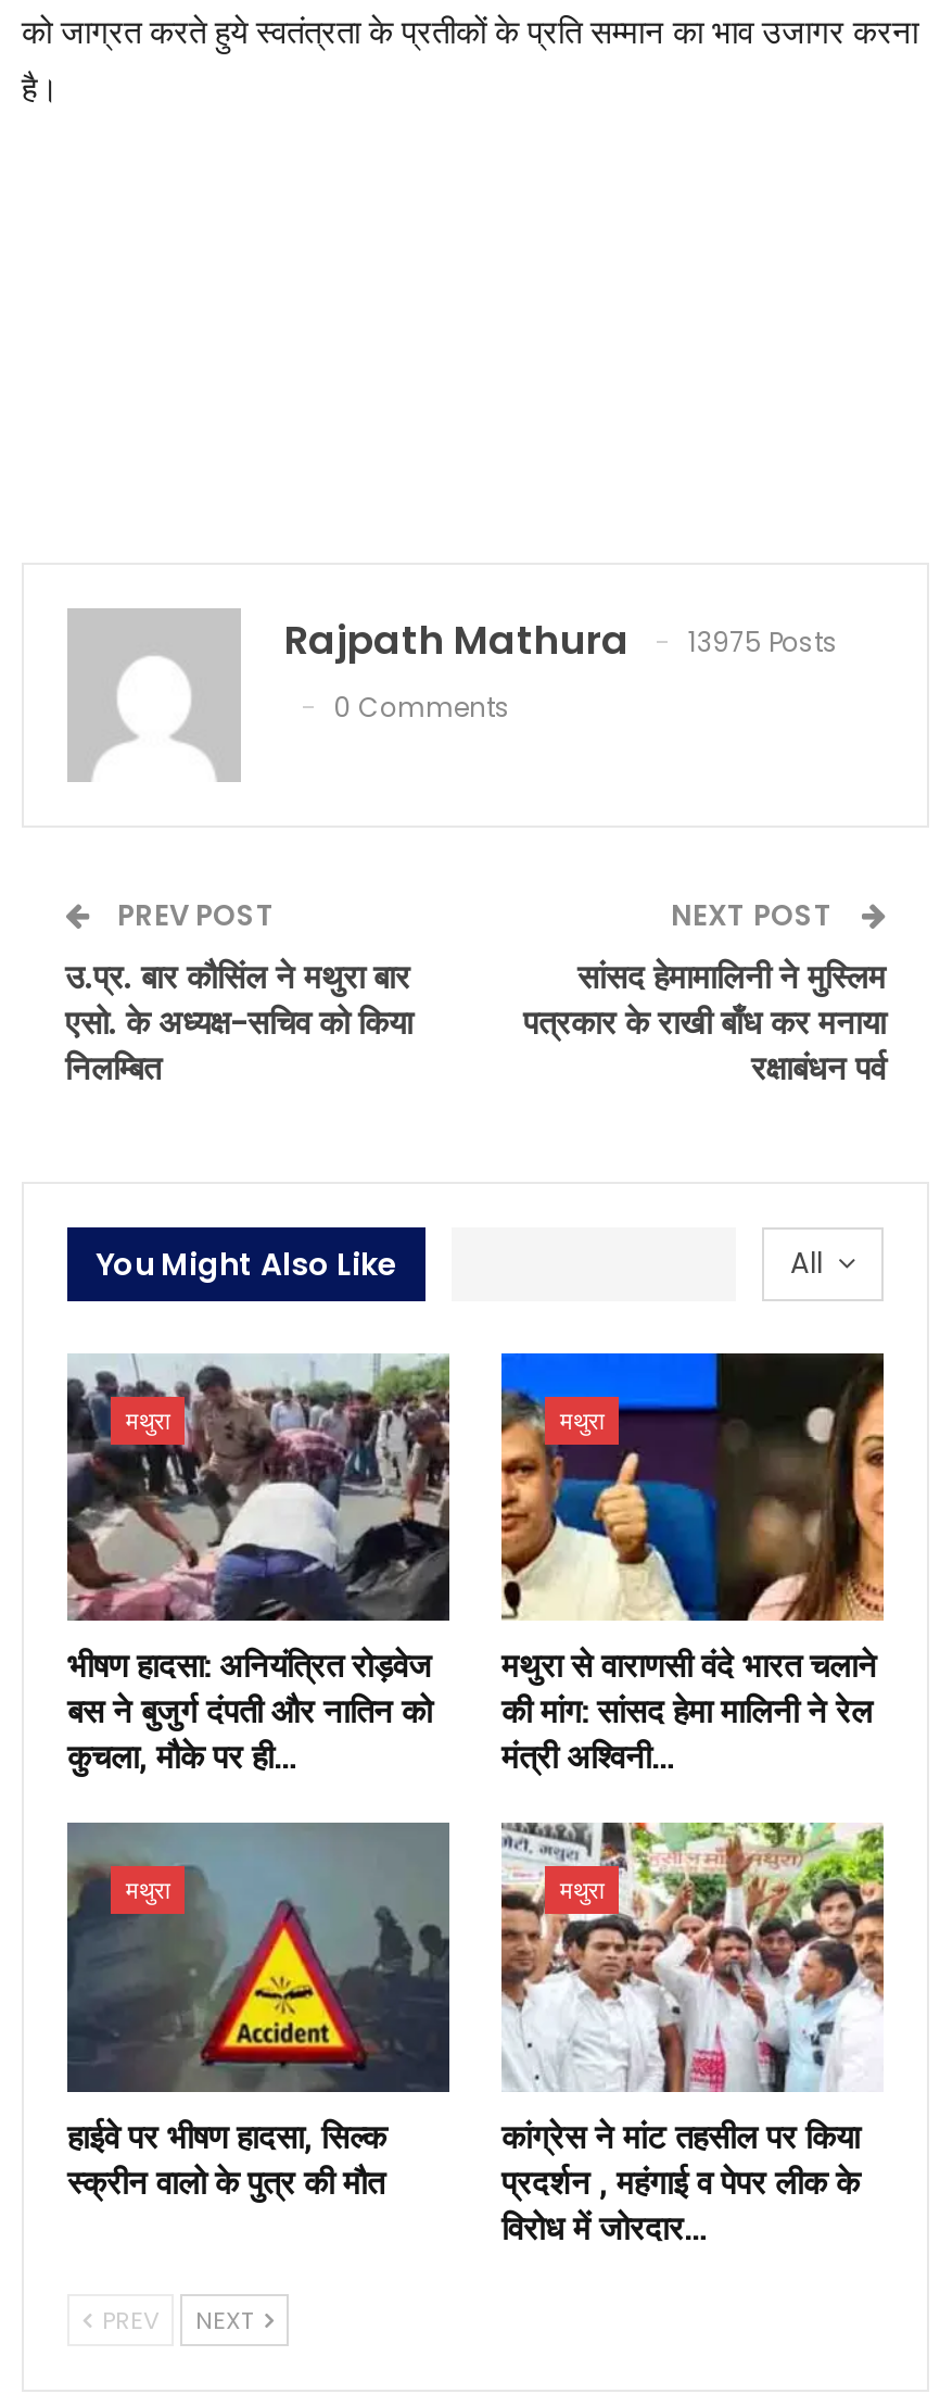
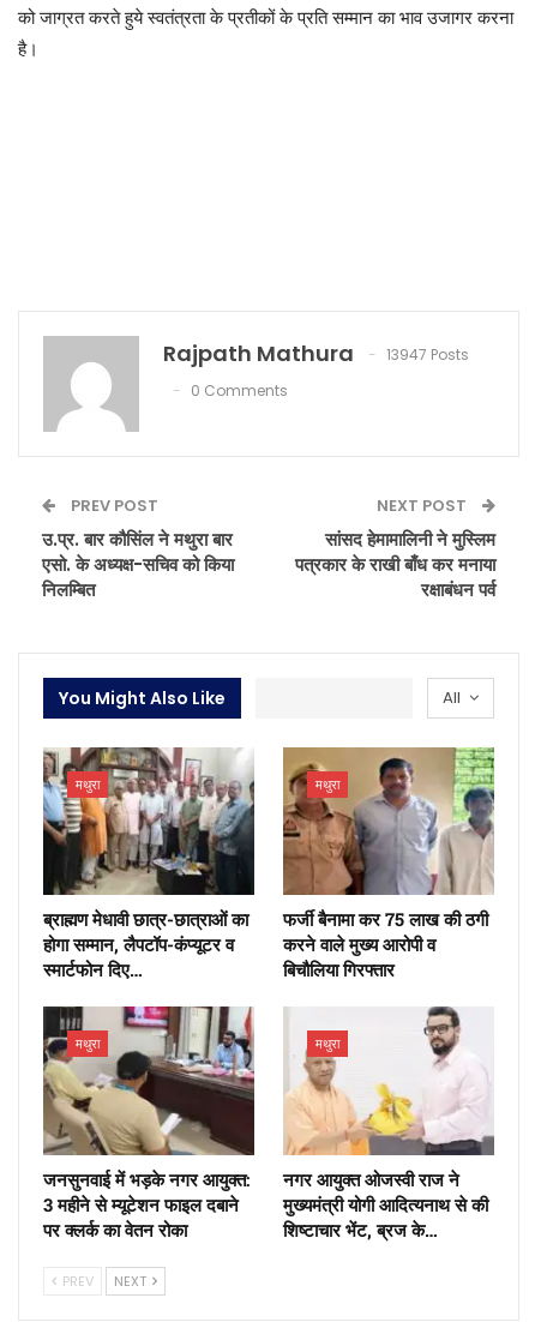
- Rajpath Mathura 13975 Posts
+ Rajpath Mathura 13947 Posts

- [image]
- भीषण हादसा: अनियंत्रित रोड़वेज
- बस ने बुजुर्ग दंपती और नातिन को
- कुचला, मौके पर ही…
+ [image]
+ ब्राह्मण मेधावी छात्र-छात्राओं का
+ होगा सम्मान, लैपटॉप-कंप्यूटर व
+ स्मार्टफोन दिए…

- [image]
- मथुरा से वाराणसी वंदे भारत चलाने
- की मांग: सांसद हेमा मालिनी ने रेल
- मंत्री अश्विनी…
+ [image]
+ फर्जी बैनामा कर 75 लाख की ठगी
+ करने वाले मुख्य आरोपी व
+ बिचौलिया गिरफ्तार

- [image]
- हाईवे पर भीषण हादसा, सिल्क
- स्क्रीन वालो के पुत्र की मौत
+ [image]
+ जनसुनवाई में भड़के नगर आयुक्त:
+ 3 महीने से म्यूटेशन फाइल दबाने
+ पर क्लर्क का वेतन रोका

- [image]
- कांग्रेस ने मांट तहसील पर किया
- प्रदर्शन , महंगाई व पेपर लीक के
- विरोध में जोरदार…
+ [image]
+ नगर आयुक्त ओजस्वी राज ने
+ मुख्यमंत्री योगी आदित्यनाथ से की
+ शिष्टाचार भेंट, ब्रज के…
